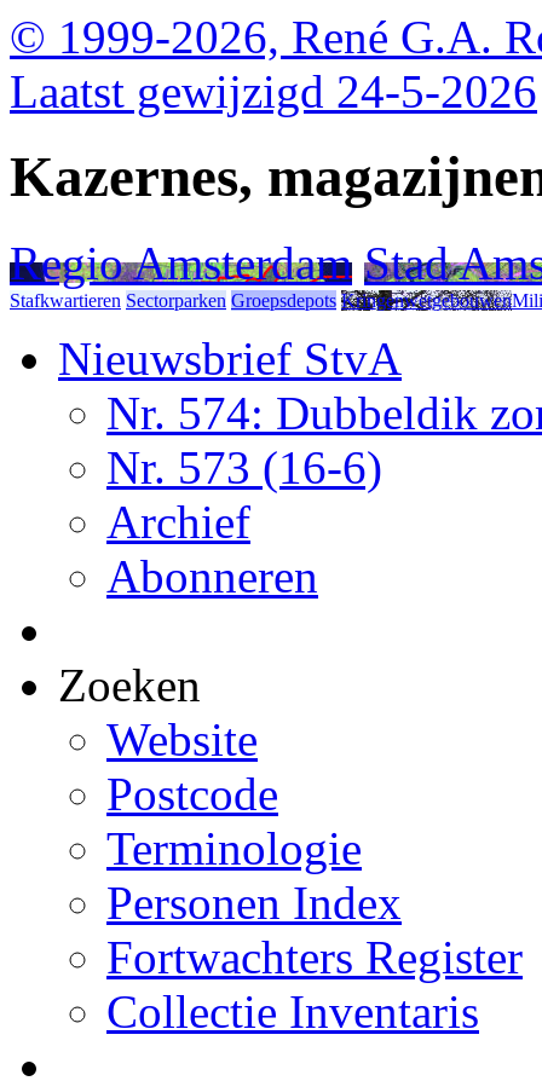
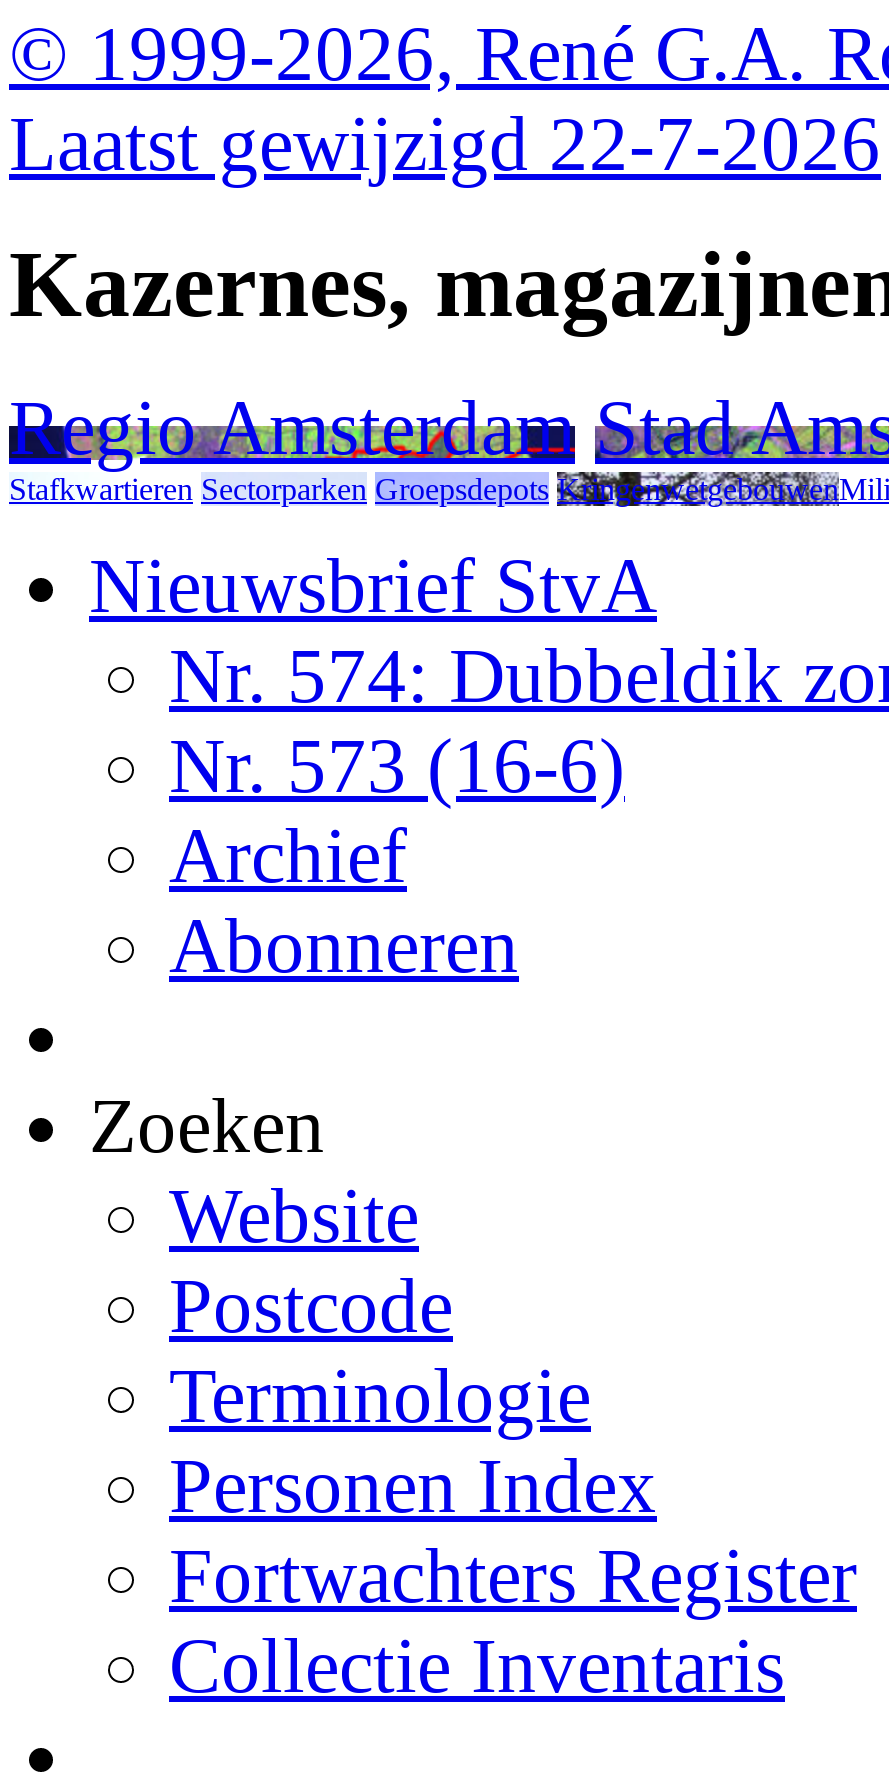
- Laatst gewijzigd 24-5-2026
+ Laatst gewijzigd 22-7-2026
